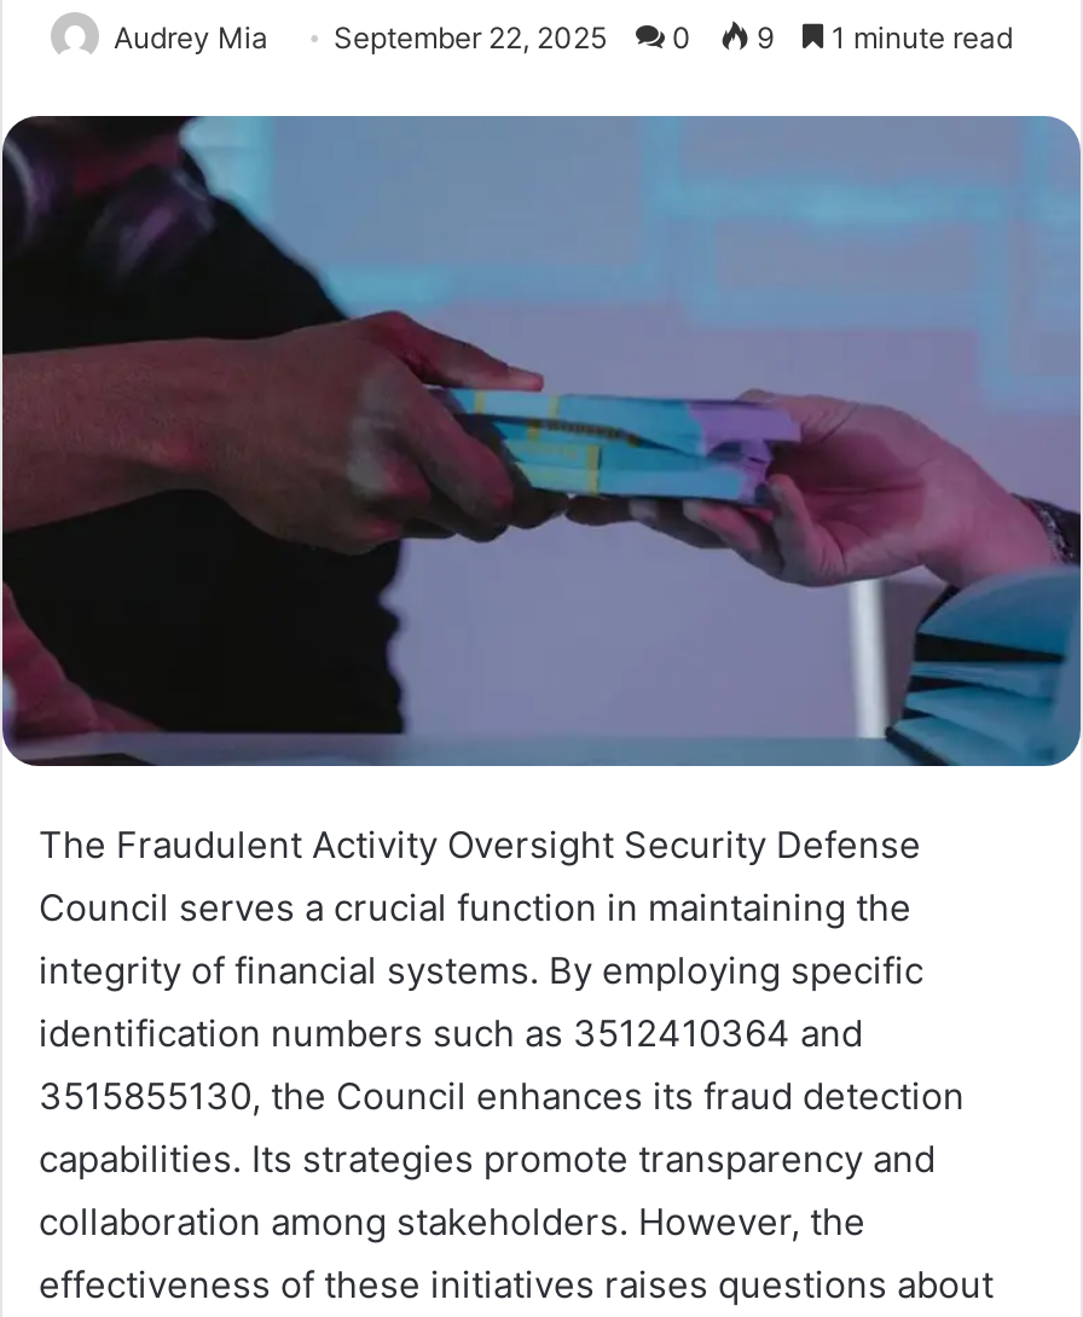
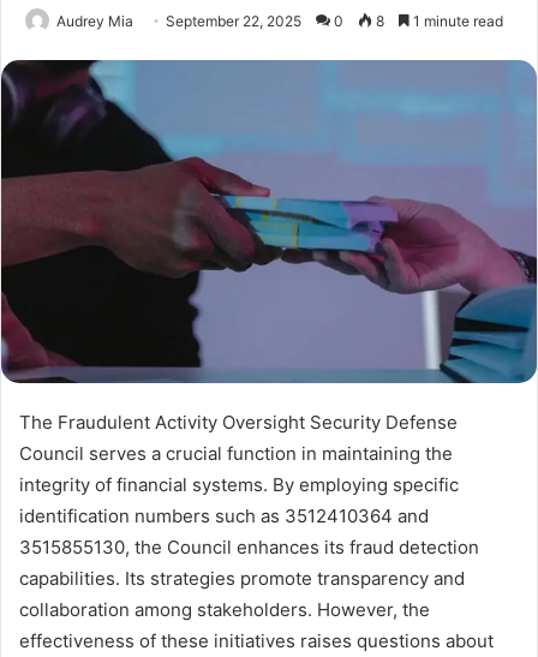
- Audrey Mia September 22, 2025 0 9 1 minute read
+ Audrey Mia September 22, 2025 0 8 1 minute read
